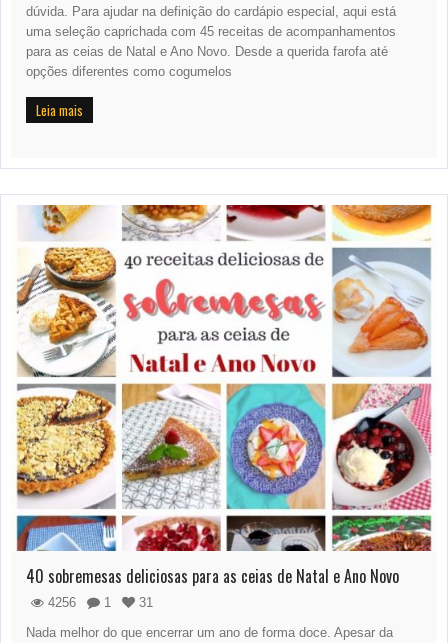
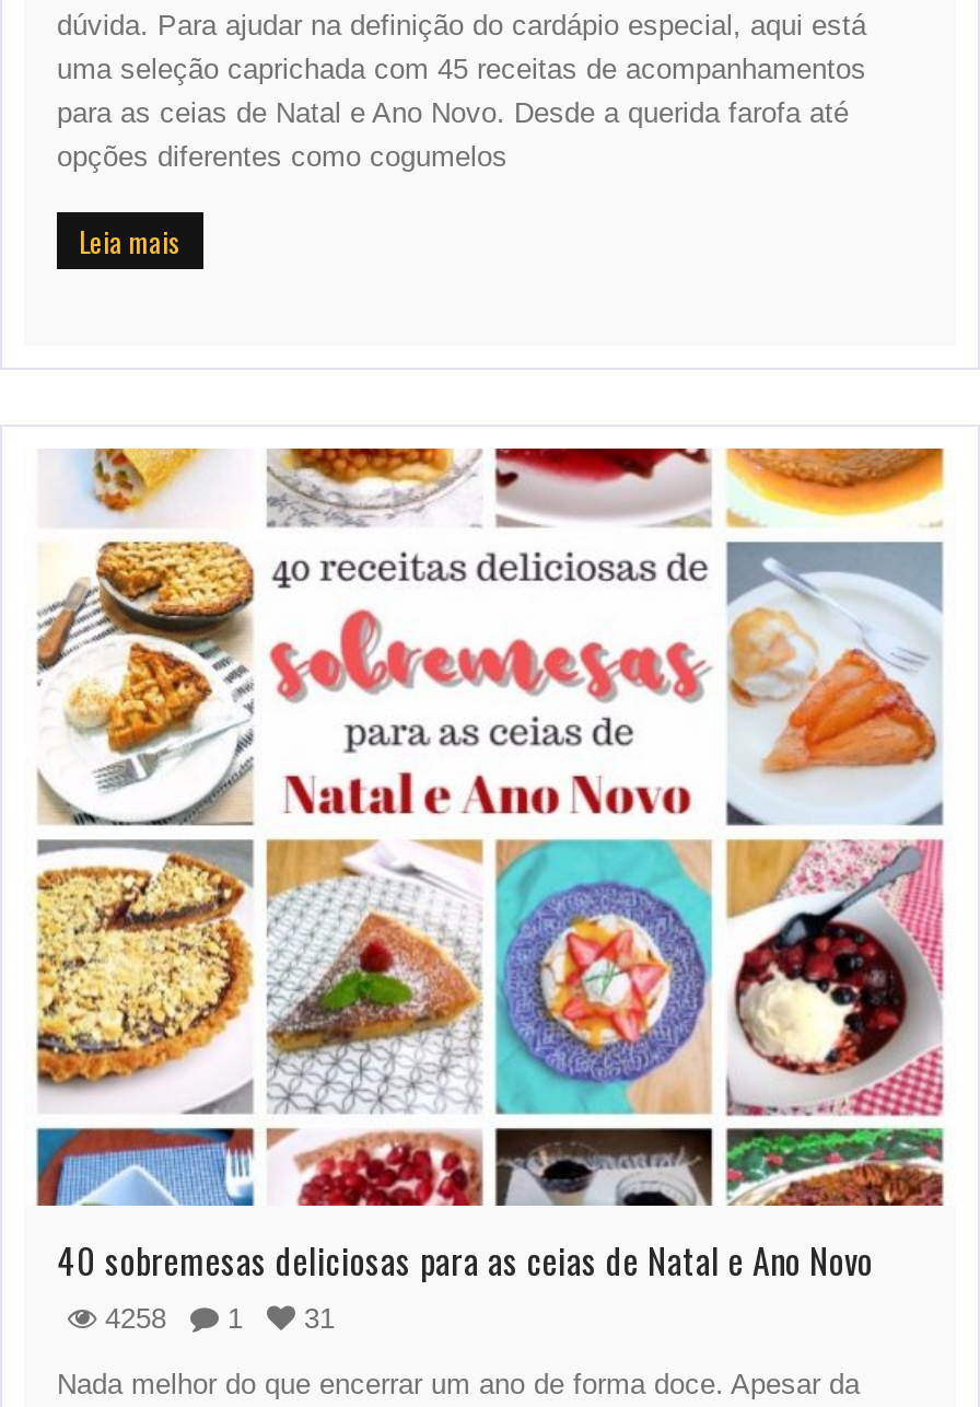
- 4256 1 31
+ 4258 1 31
